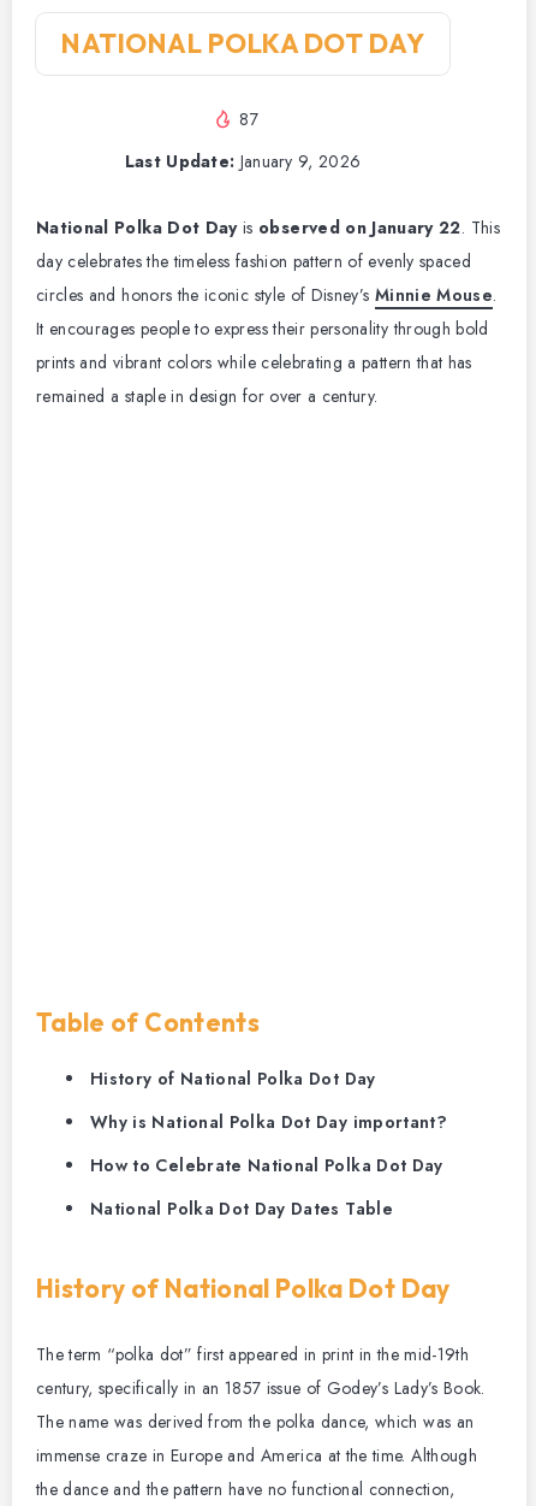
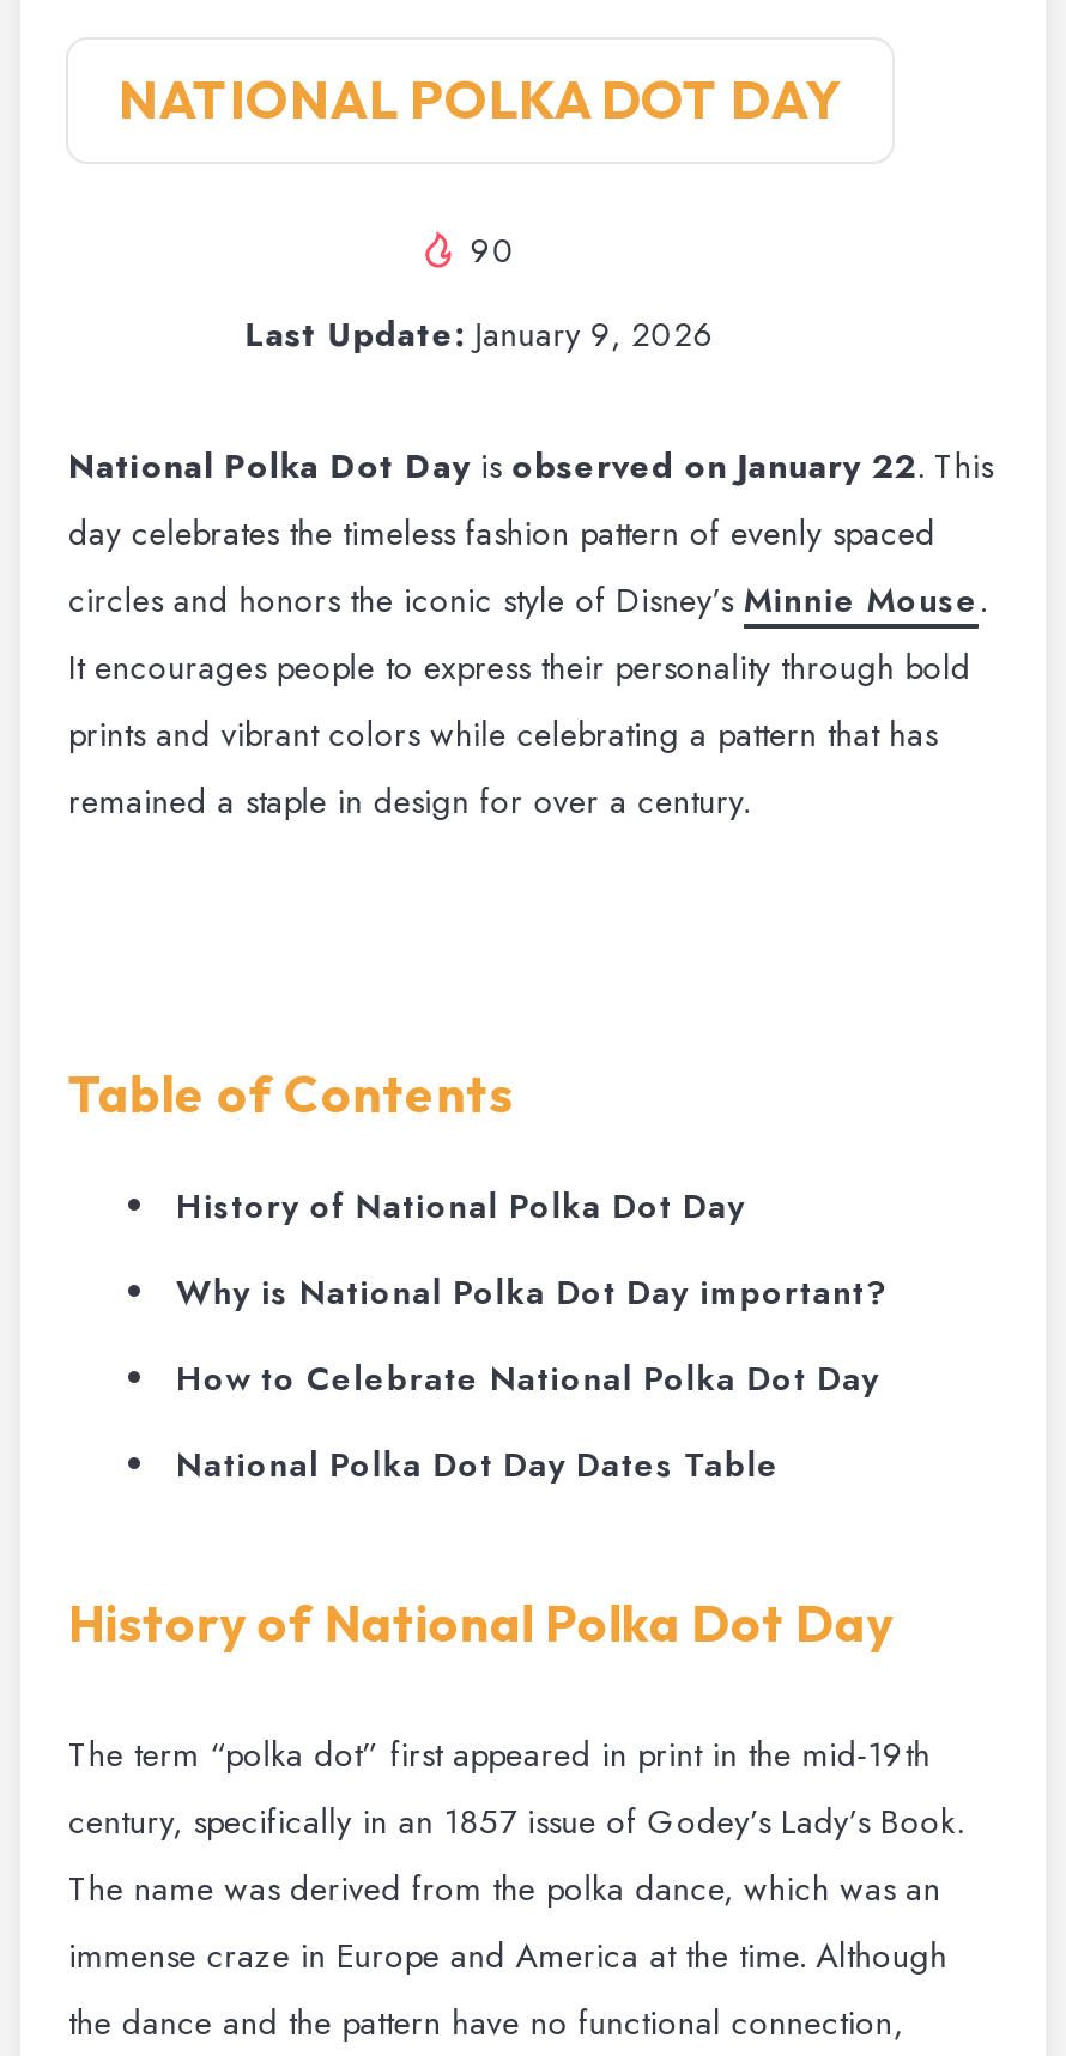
- 87
+ 90
